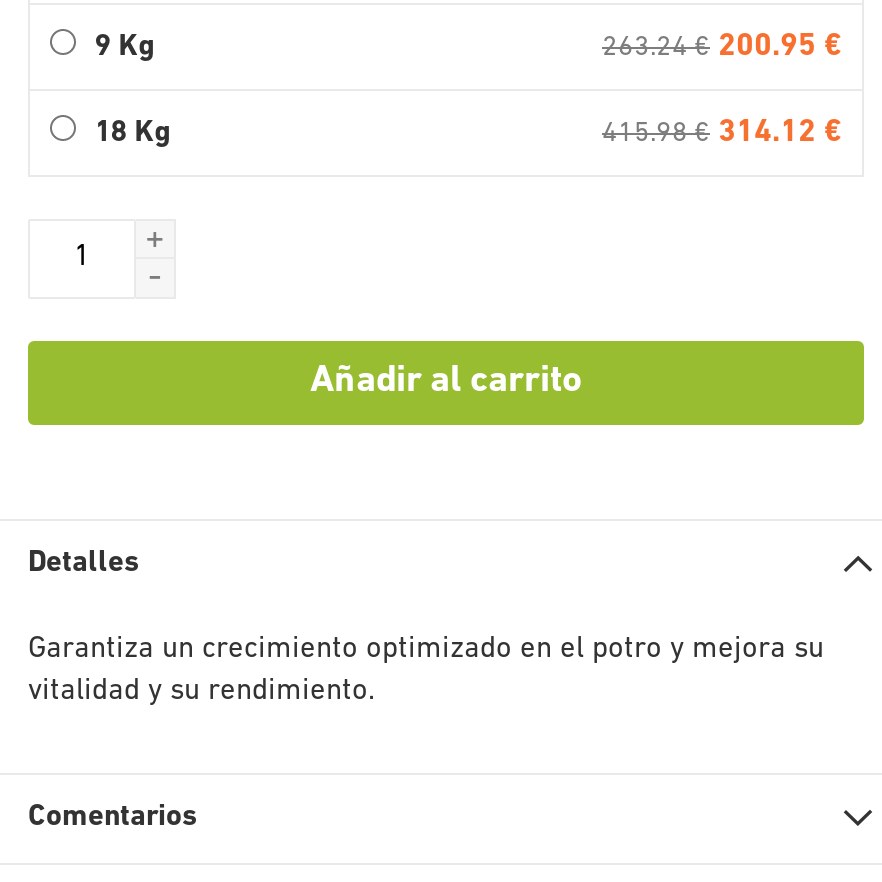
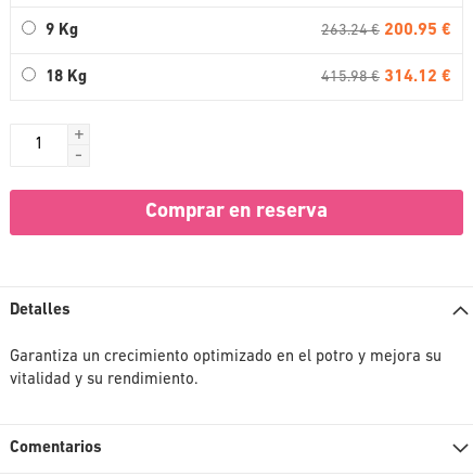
- Añadir al carrito
+ Comprar en reserva
